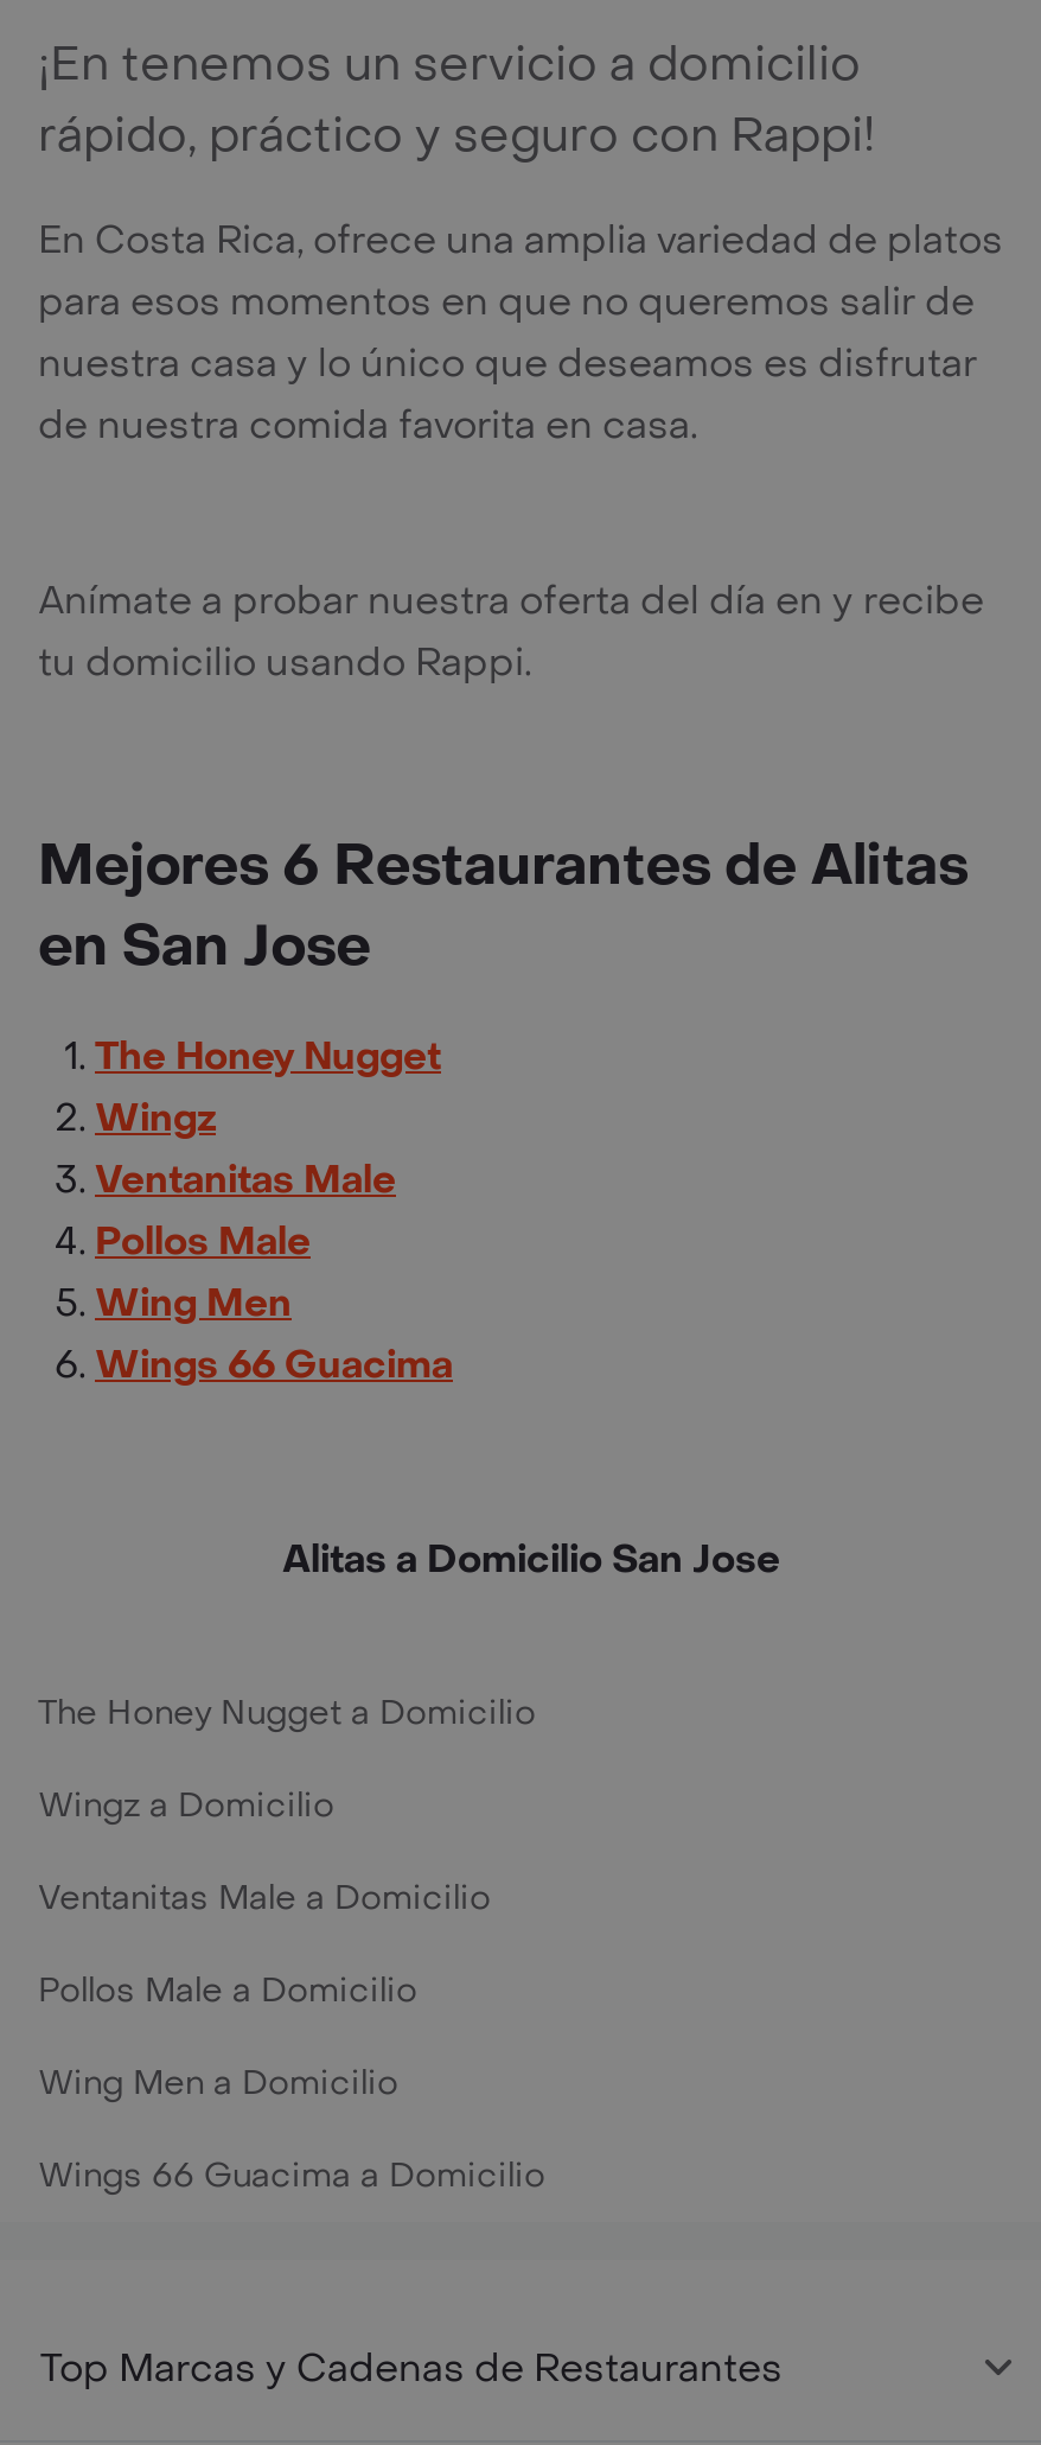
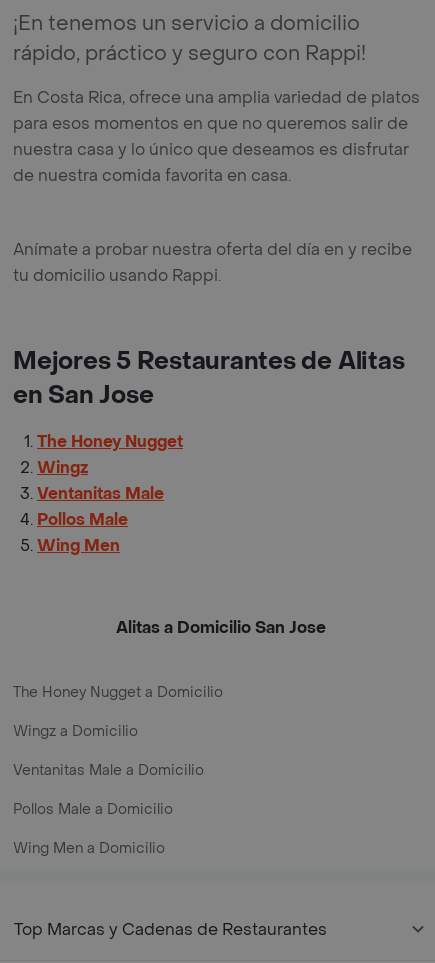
- Mejores 6 Restaurantes de Alitas
+ Mejores 5 Restaurantes de Alitas

- Wings 66 Guacima

- Wings 66 Guacima a Domicilio
